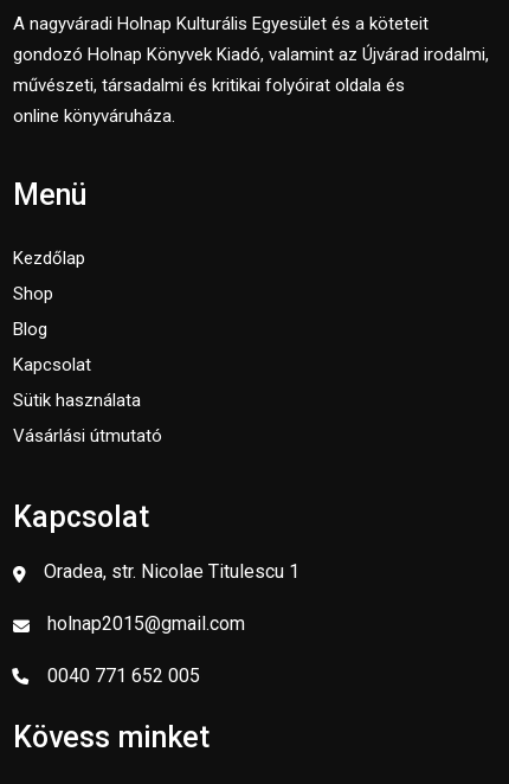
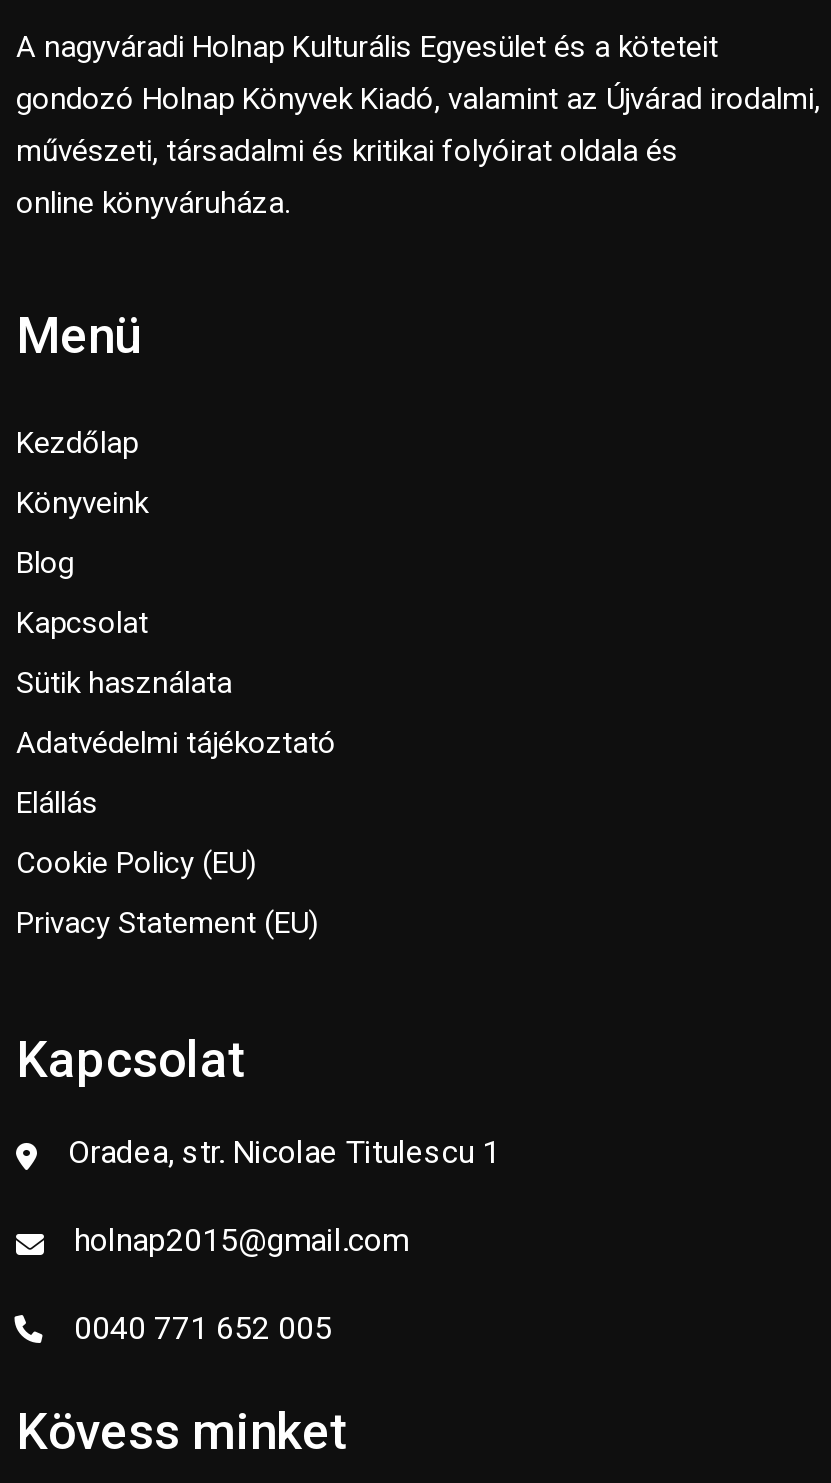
- Shop
+ Könyveink

- Vásárlási útmutató
+ Adatvédelmi tájékoztató
+ Elállás
+ Cookie Policy (EU)
+ Privacy Statement (EU)
